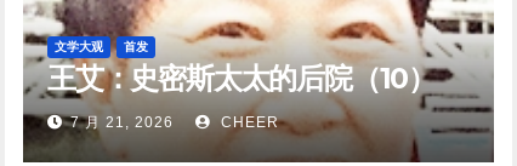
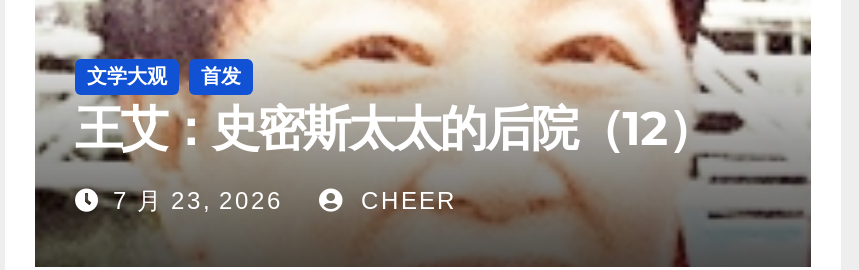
- 王艾：史密斯太太的后院（10）
+ 王艾：史密斯太太的后院（12）

- 7 月 21, 2026
+ 7 月 23, 2026
